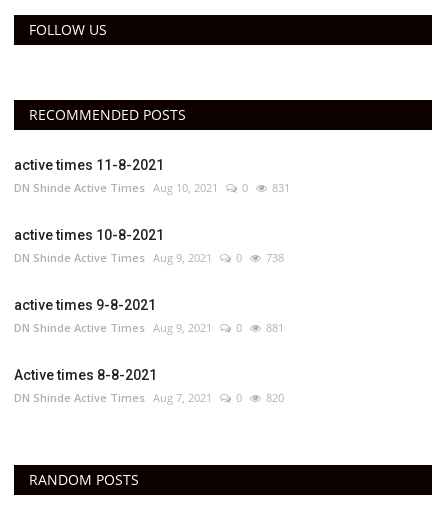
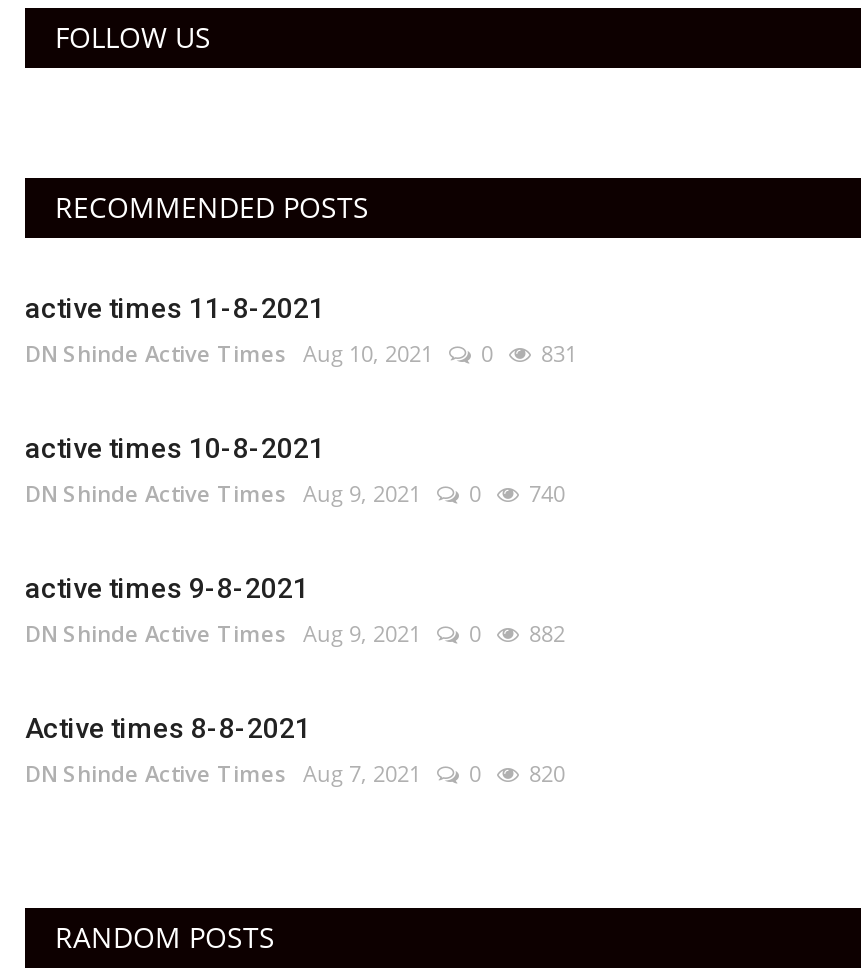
- DN Shinde Active Times Aug 9, 2021 0 738
+ DN Shinde Active Times Aug 9, 2021 0 740

- DN Shinde Active Times Aug 9, 2021 0 881
+ DN Shinde Active Times Aug 9, 2021 0 882
